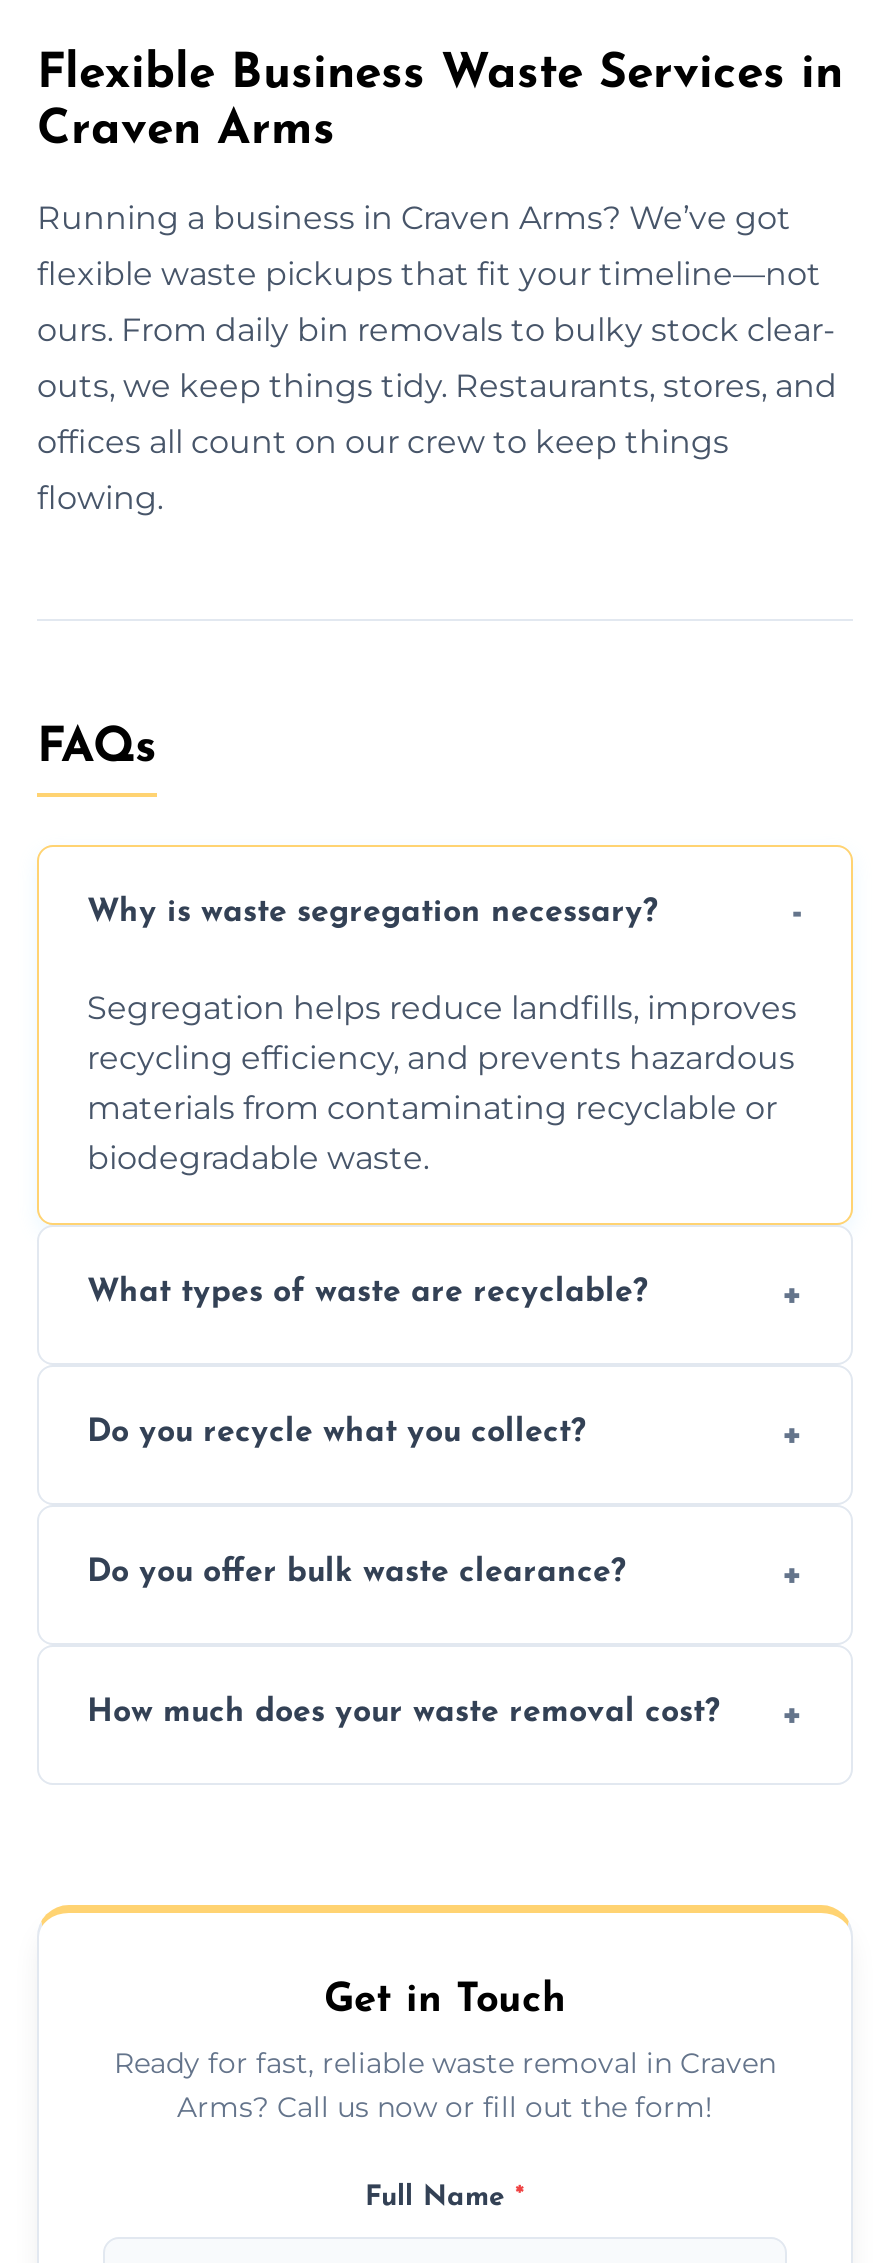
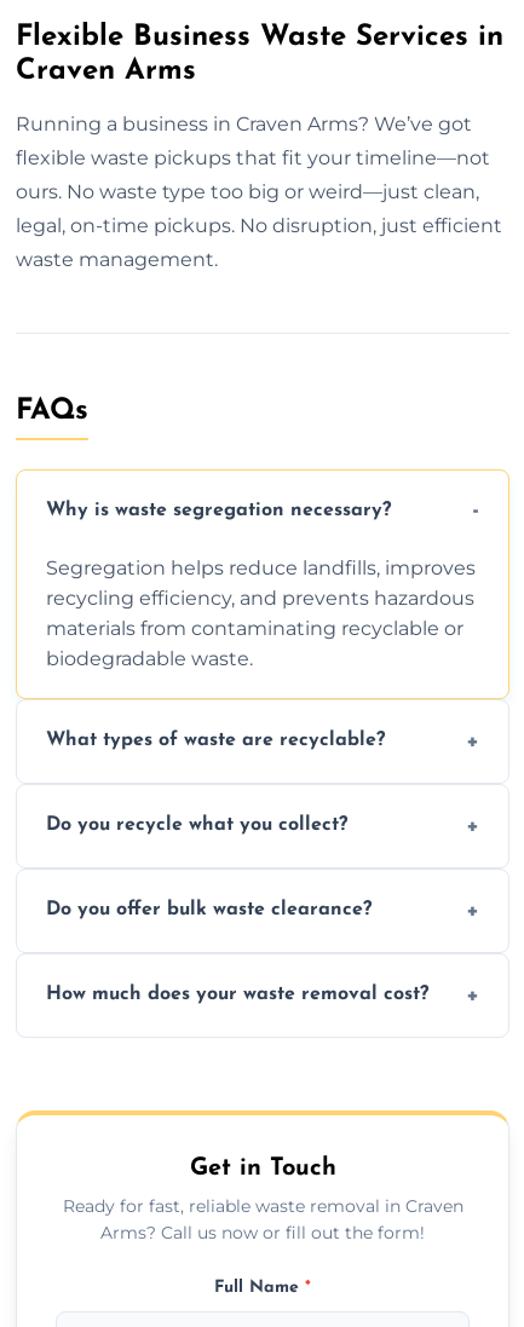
- ours. From daily bin removals to bulky stock clear-
- outs, we keep things tidy. Restaurants, stores, and
- offices all count on our crew to keep things
- flowing.
+ ours. No waste type too big or weird—just clean,
+ legal, on-time pickups. No disruption, just efficient
+ waste management.
